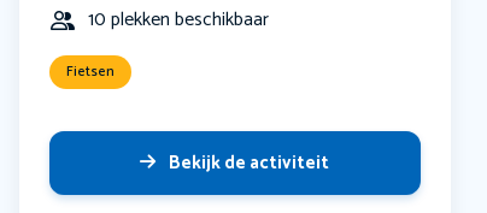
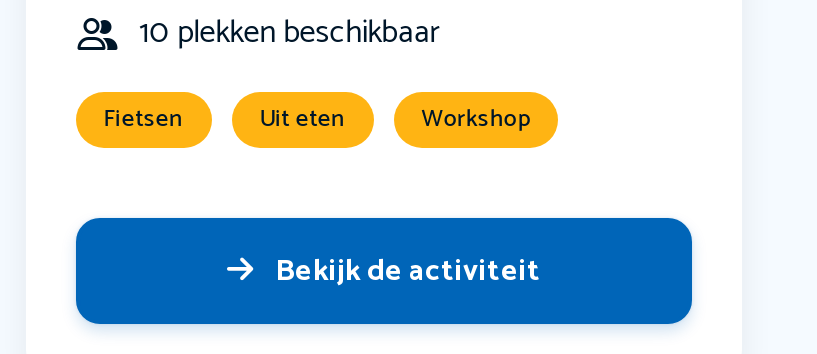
+ Uit eten
+ Workshop
